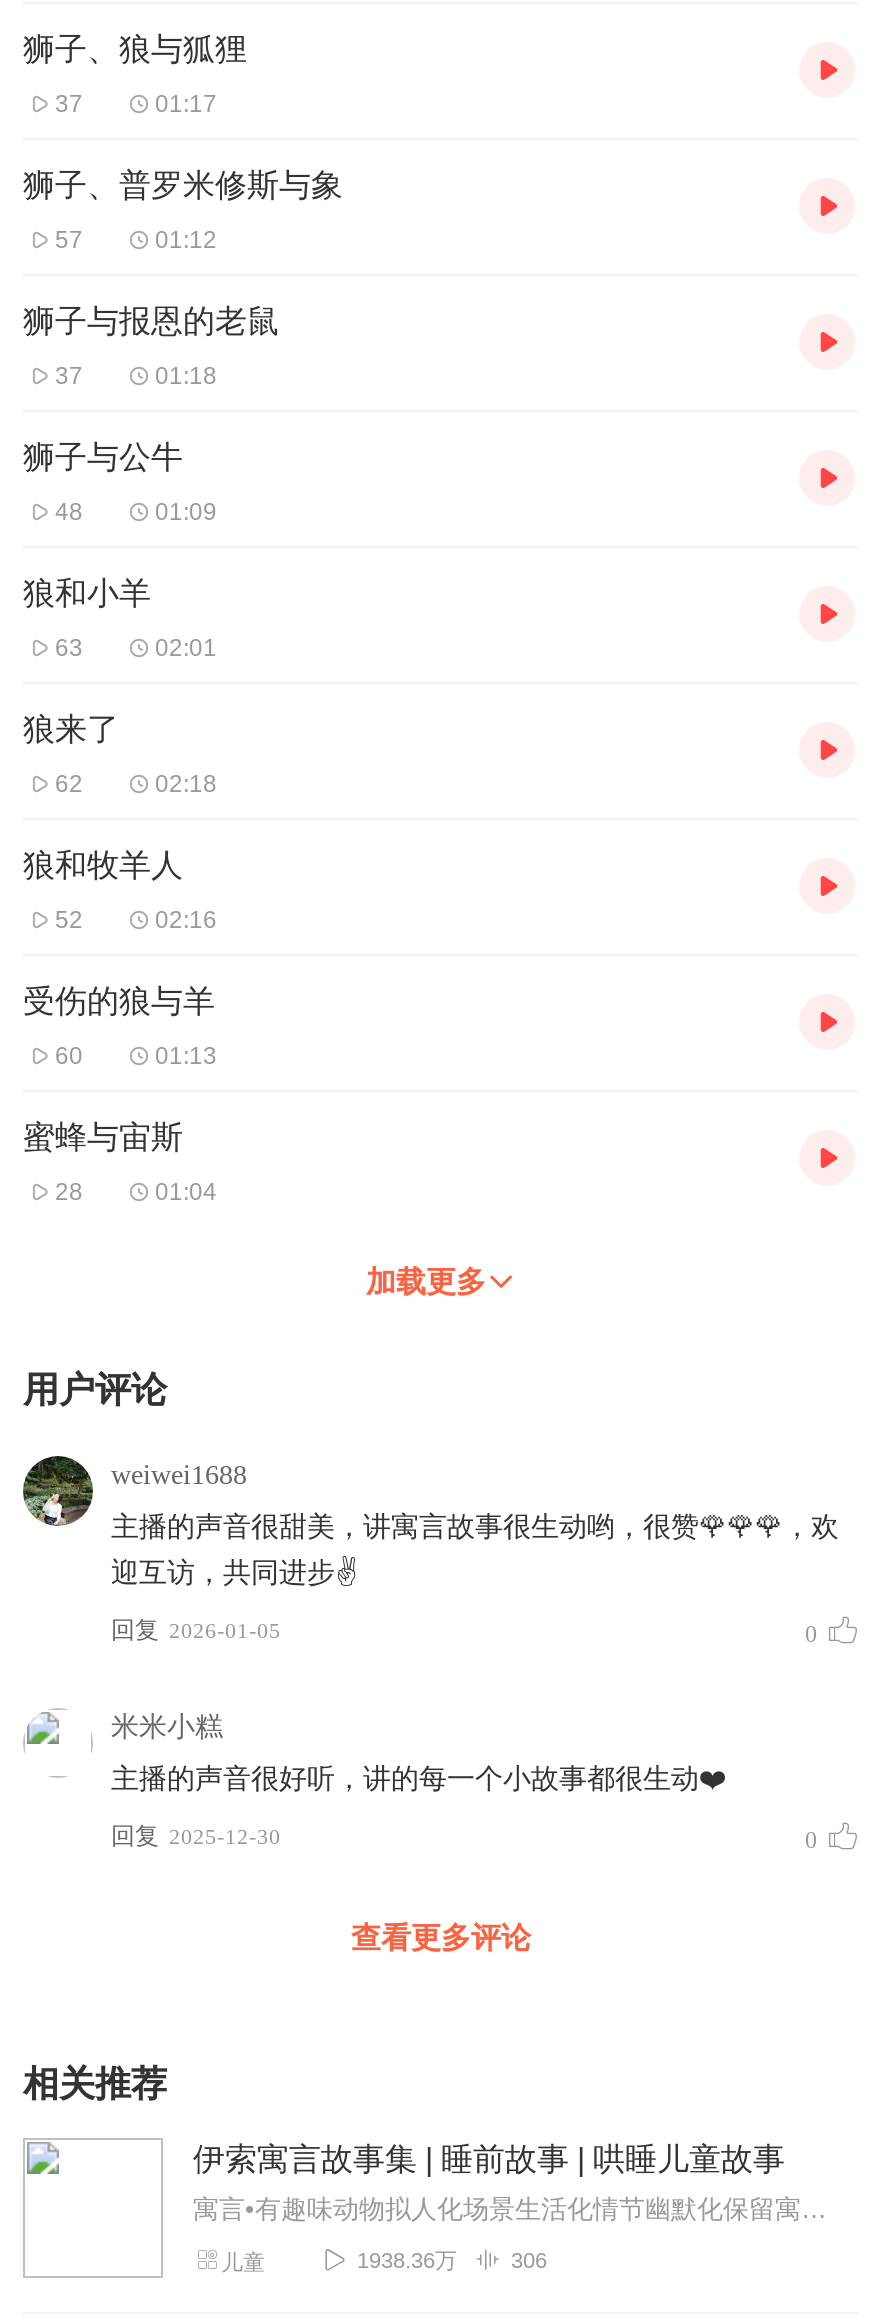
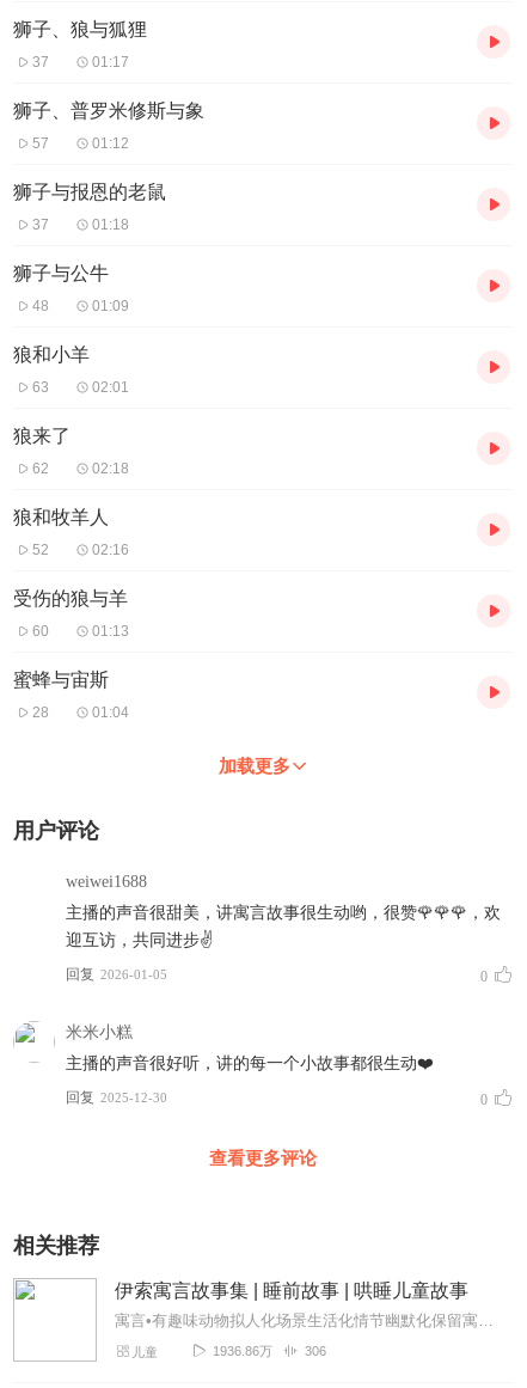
- [image]

- 1938.36万
+ 1936.86万
